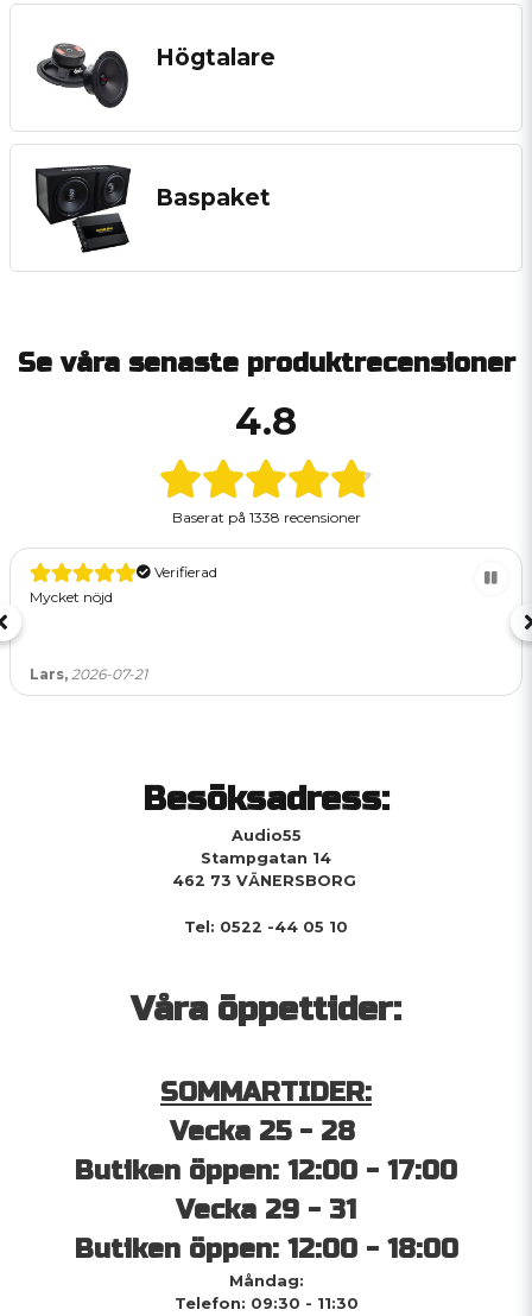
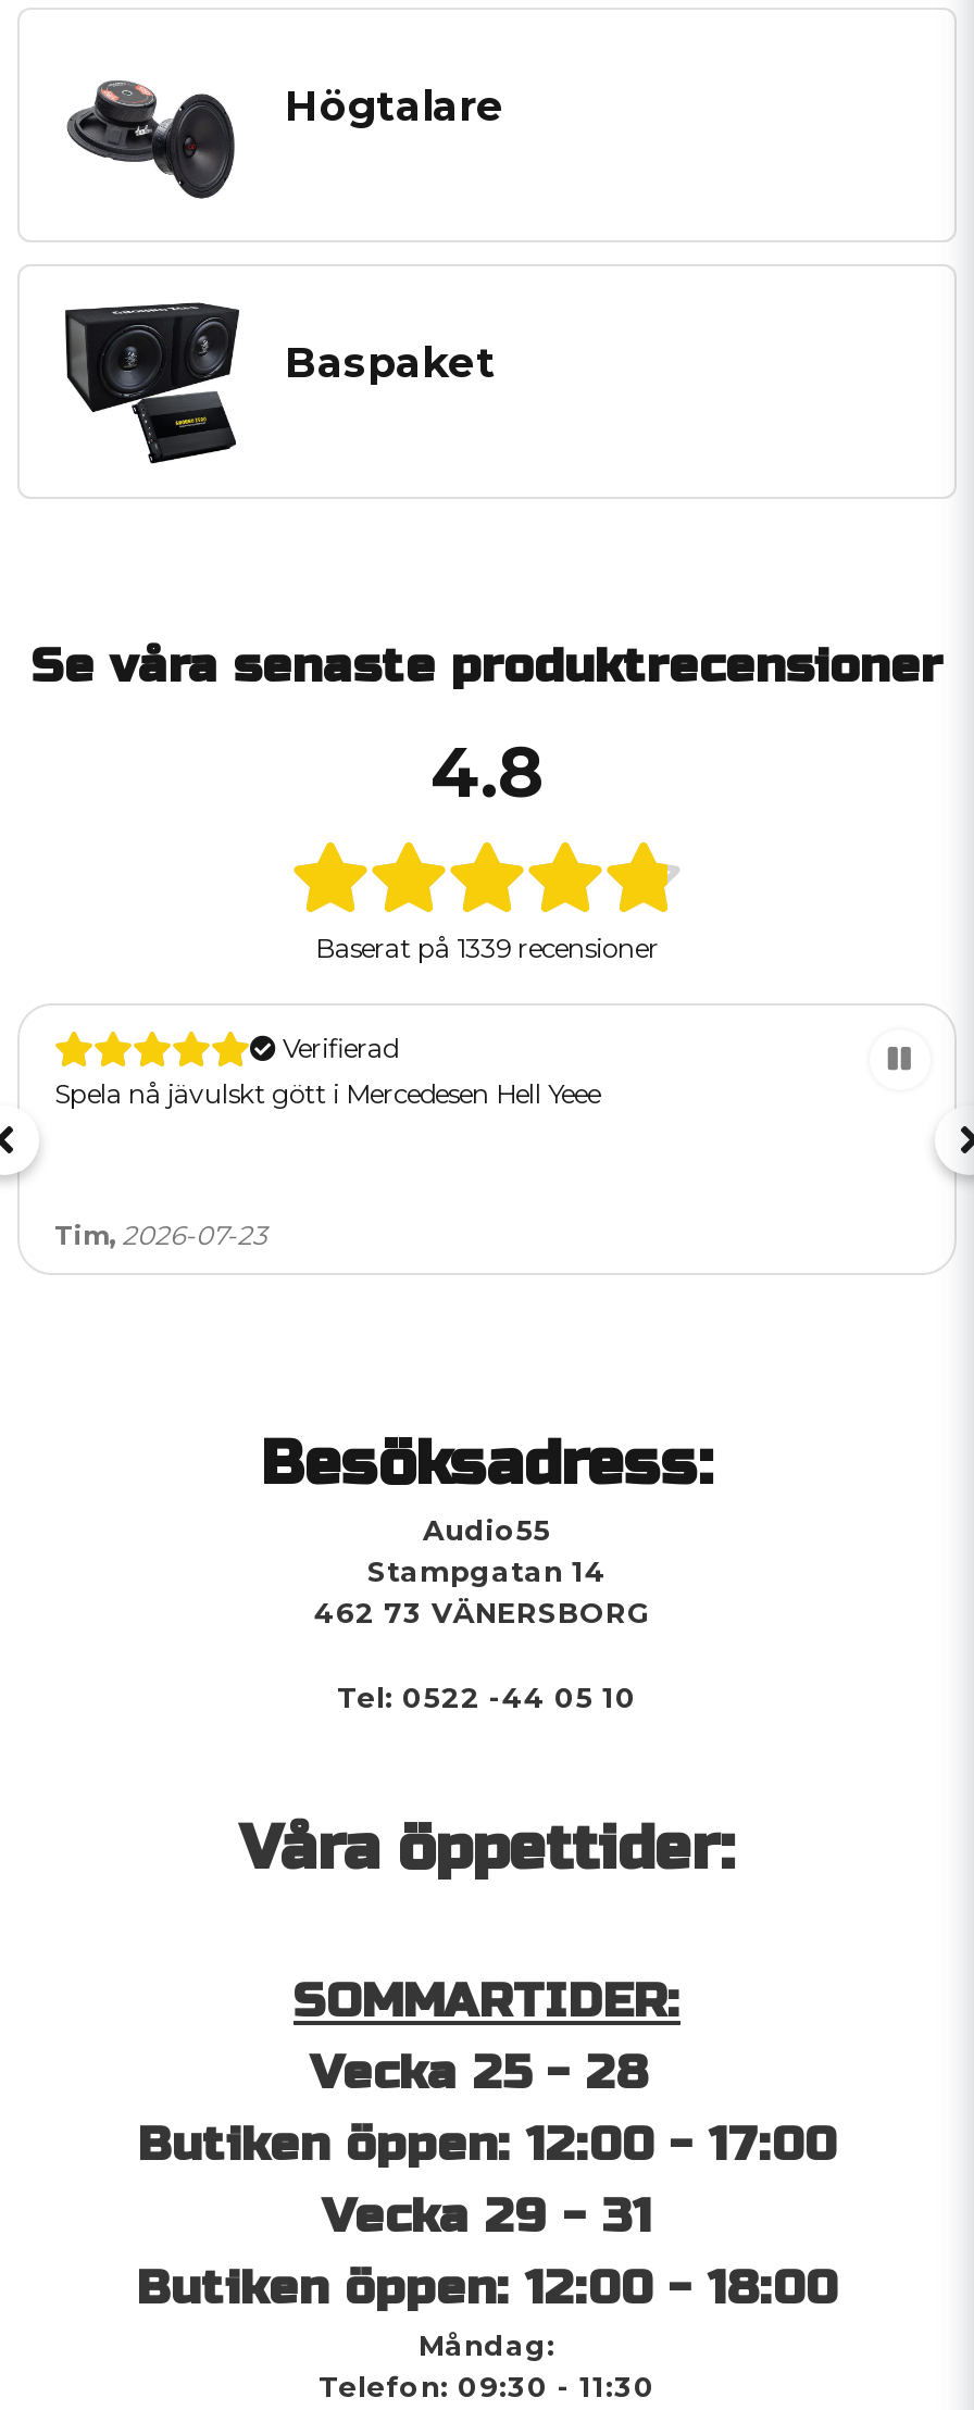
- Baserat på 1338 recensioner
+ Baserat på 1339 recensioner

- Mycket nöjd
+ Spela nå jävulskt gött i Mercedesen Hell Yeee

- Lars, 2026-07-21
+ Tim, 2026-07-23
